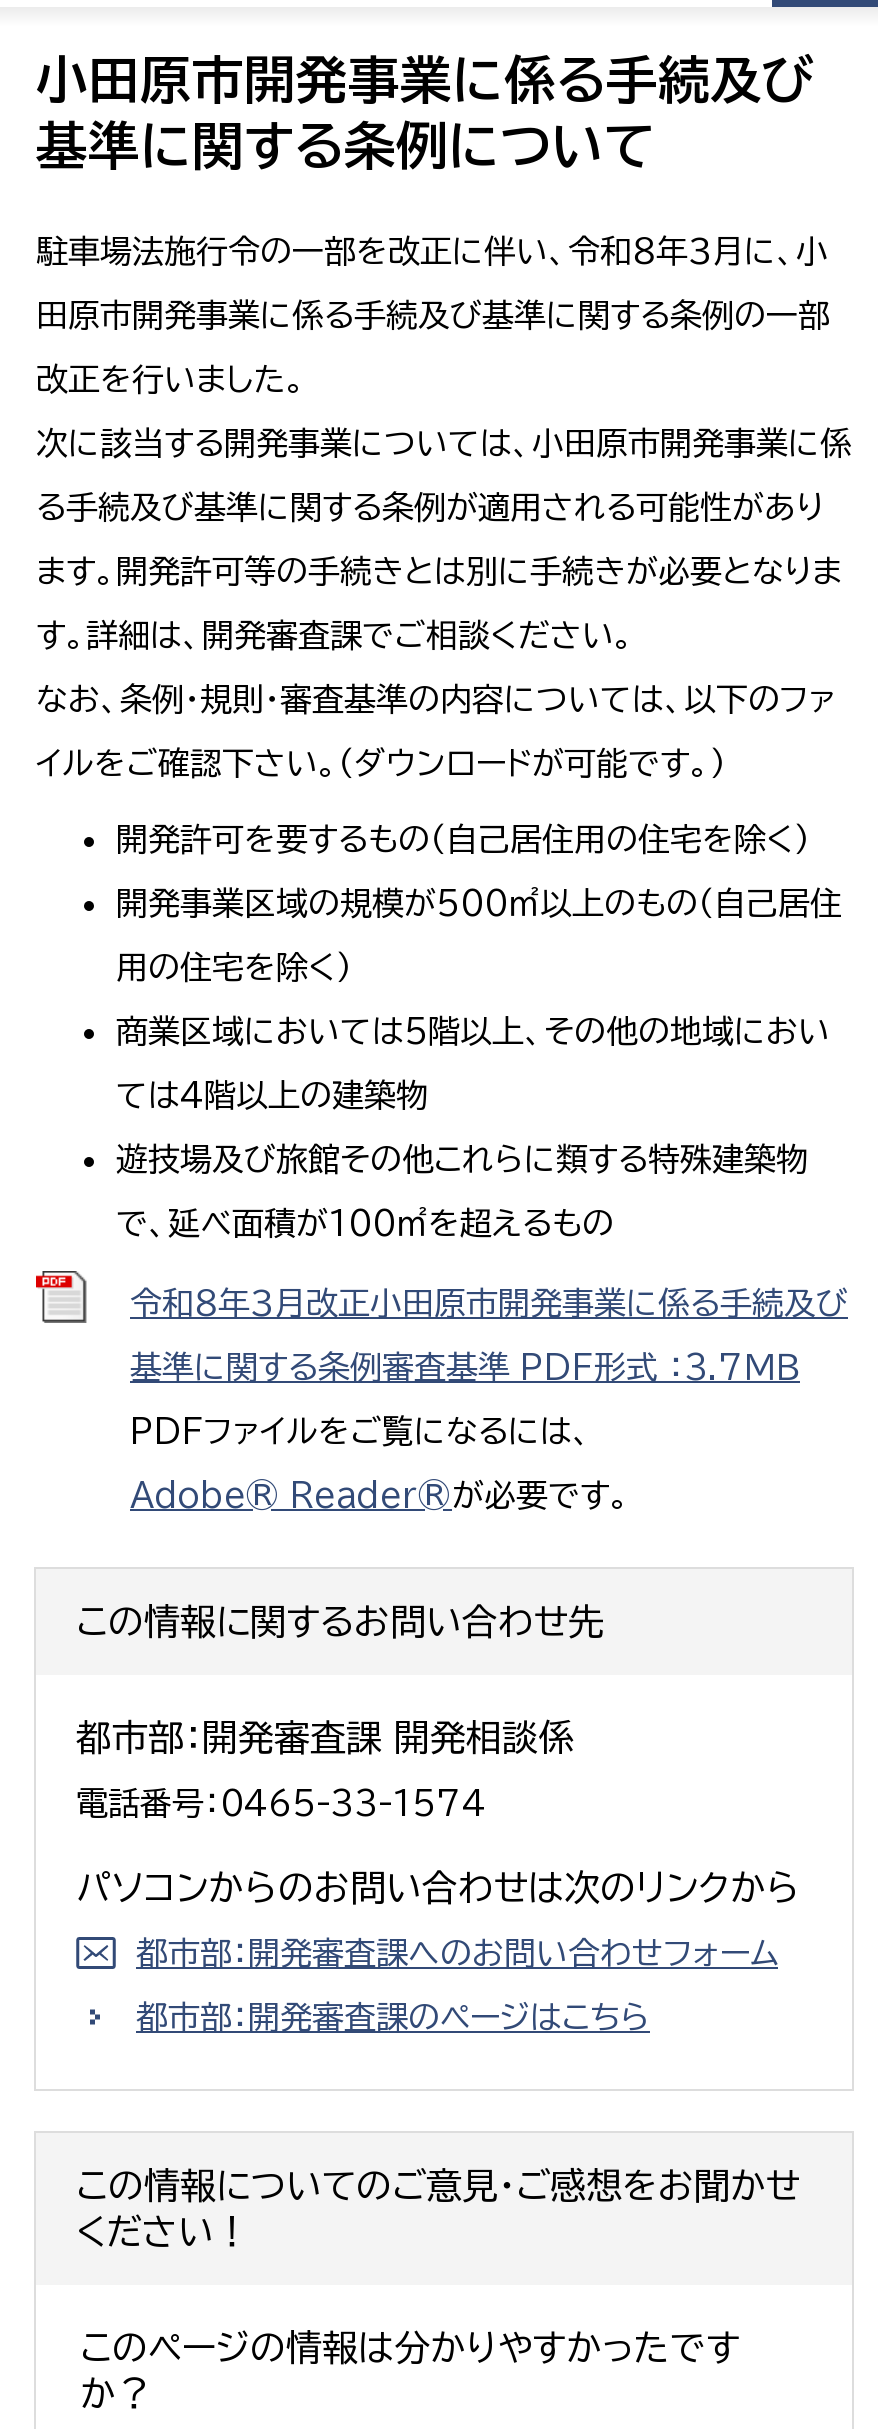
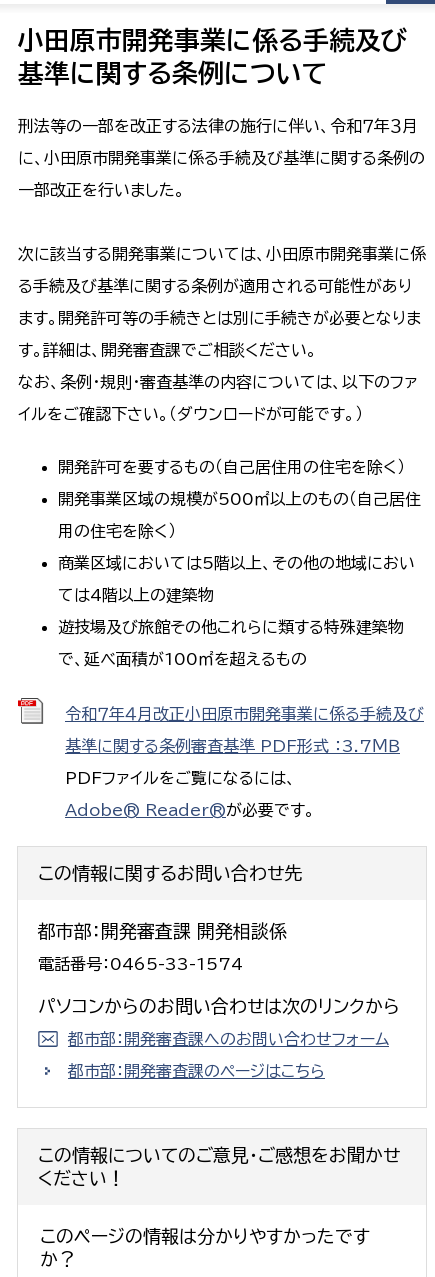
- 駐車場法施行令の一部を改正に伴い、令和８年３月に、小
+ 刑法等の一部を改正する法律の施行に伴い、令和７年３月

- 田原市開発事業に係る手続及び基準に関する条例の一部
+ に、小田原市開発事業に係る手続及び基準に関する条例の

- 改正を行いました。
+ 一部改正を行いました。

- 令和８年３月改正小田原市開発事業に係る手続及び
+ 令和７年４月改正小田原市開発事業に係る手続及び
